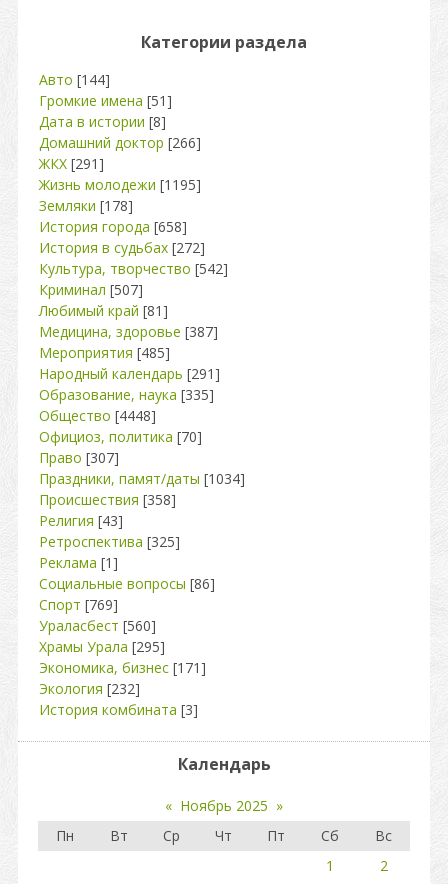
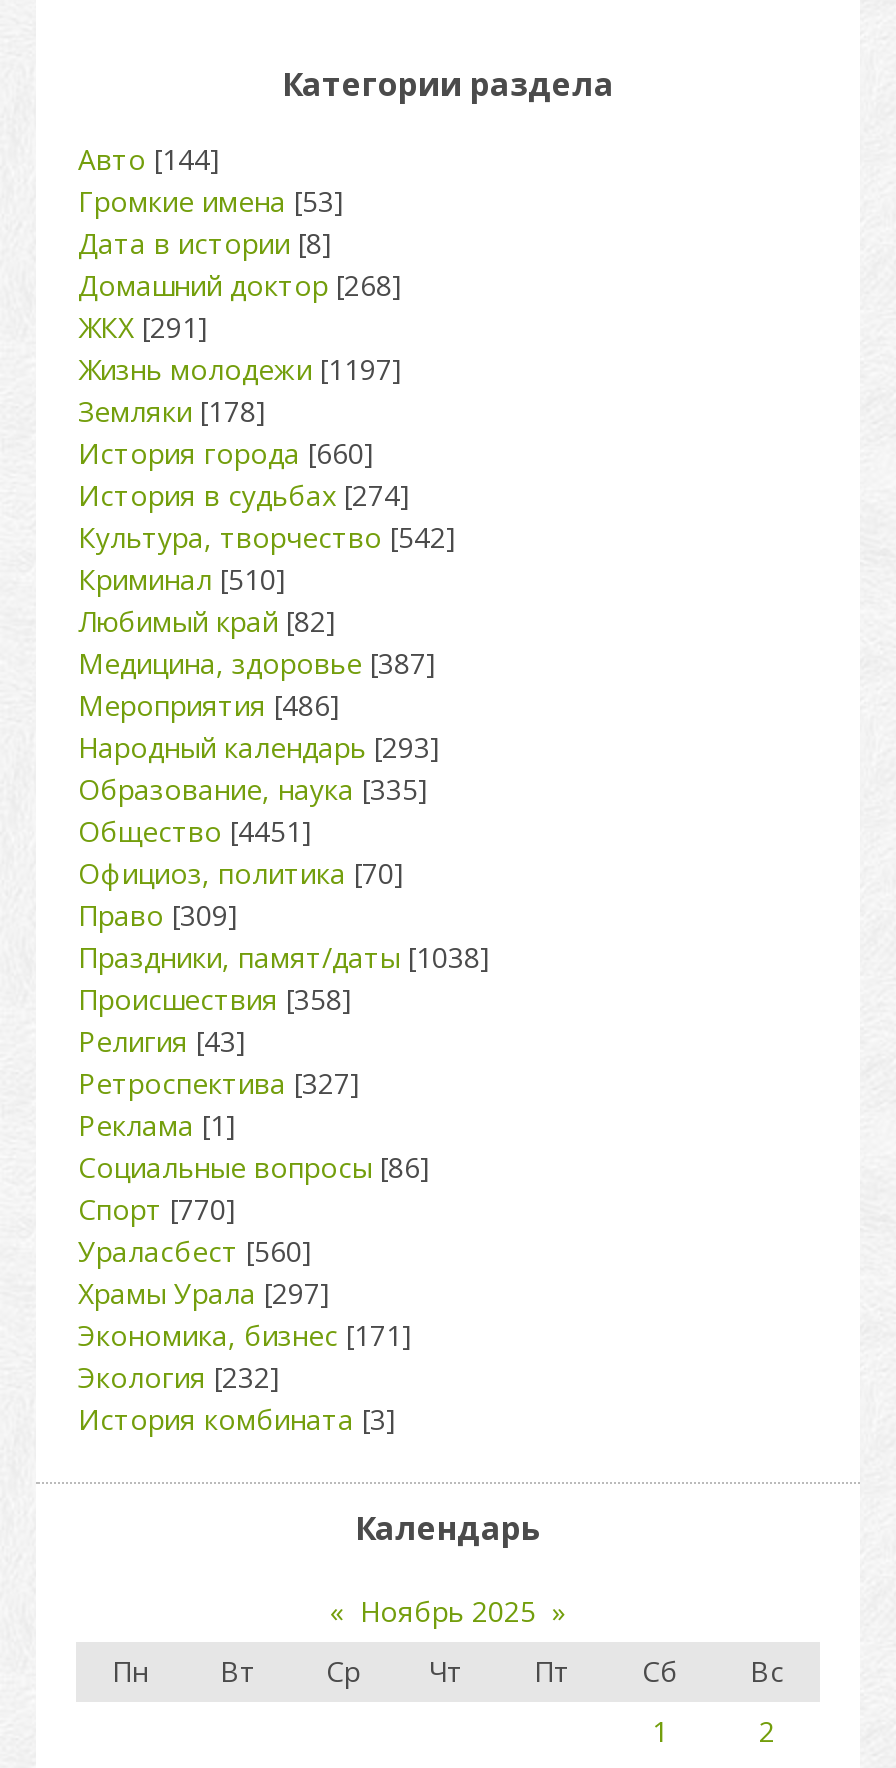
- Громкие имена [51]
+ Громкие имена [53]

- Домашний доктор [266]
+ Домашний доктор [268]

- Жизнь молодежи [1195]
+ Жизнь молодежи [1197]

- История города [658]
+ История города [660]

- История в судьбах [272]
+ История в судьбах [274]

- Криминал [507]
+ Криминал [510]

- Любимый край [81]
+ Любимый край [82]

- Мероприятия [485]
+ Мероприятия [486]

- Народный календарь [291]
+ Народный календарь [293]

- Общество [4448]
+ Общество [4451]

- Право [307]
+ Право [309]

- Праздники, памят/даты [1034]
+ Праздники, памят/даты [1038]

- Ретроспектива [325]
+ Ретроспектива [327]

- Спорт [769]
+ Спорт [770]

- Храмы Урала [295]
+ Храмы Урала [297]
